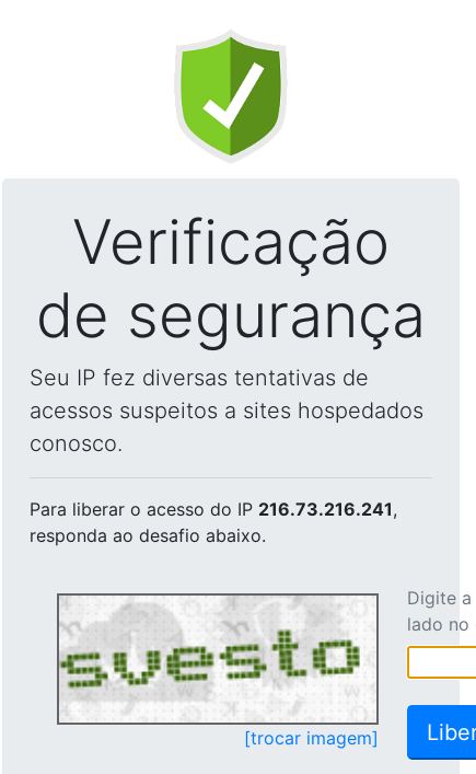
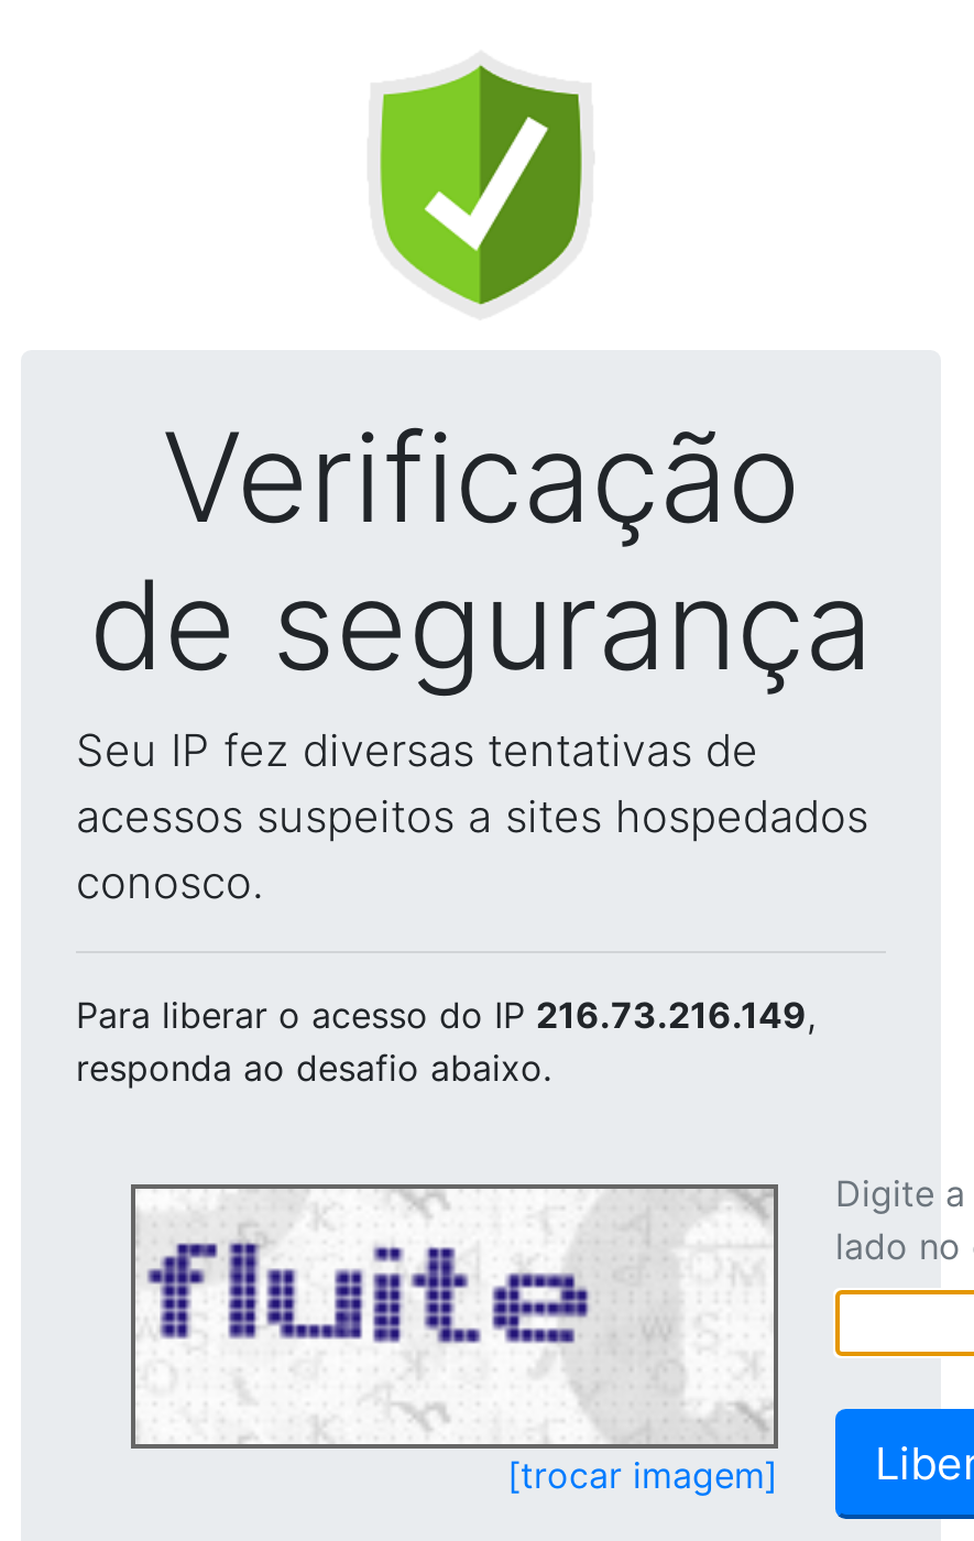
- Para liberar o acesso do IP 216.73.216.241,
+ Para liberar o acesso do IP 216.73.216.149,

- [image]
+ [image]
